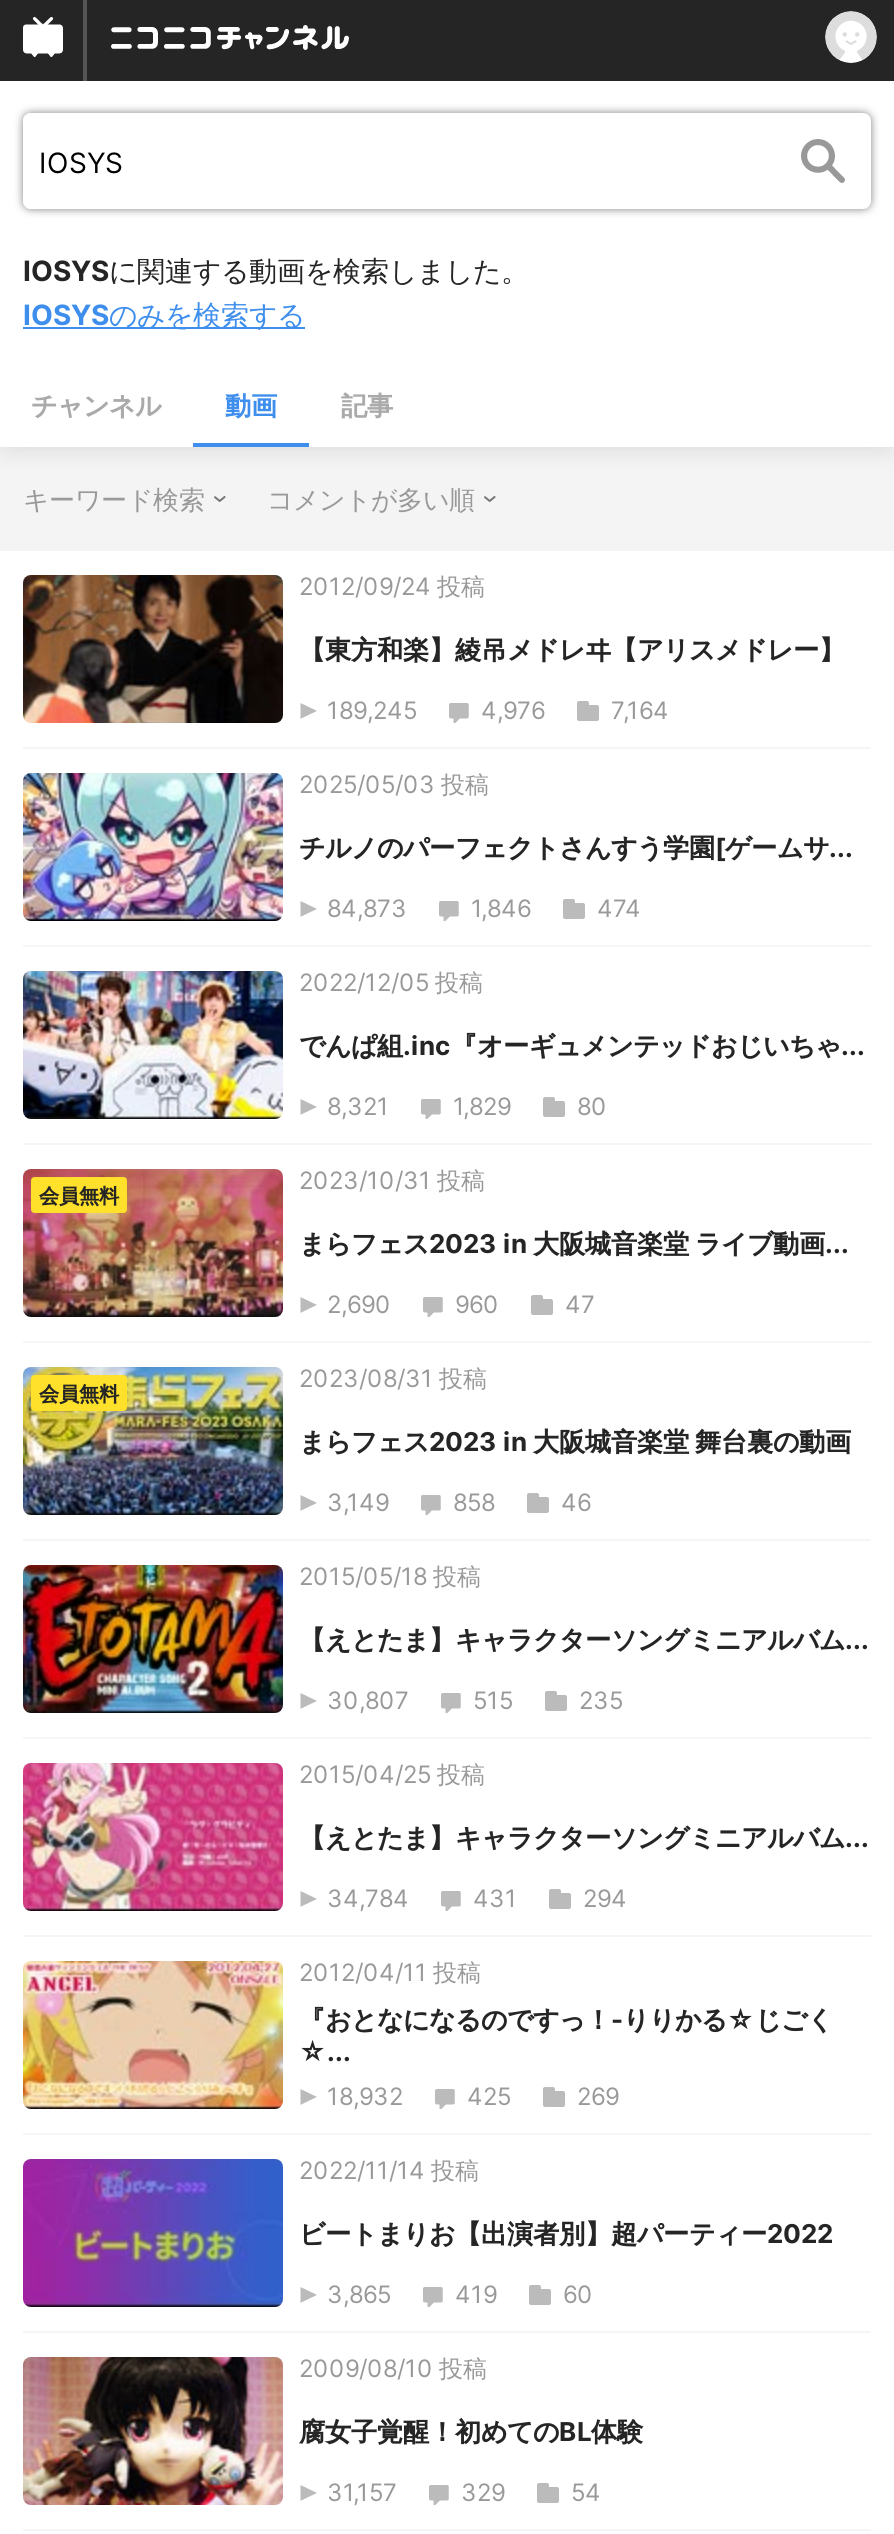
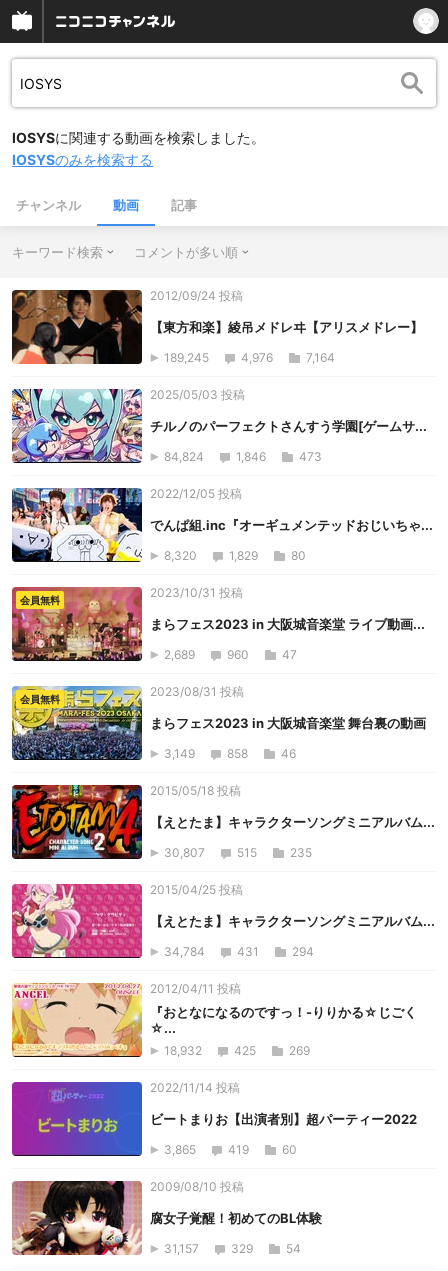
- 84,873
+ 84,824

- 474
+ 473

- 8,321
+ 8,320

- 2,690
+ 2,689
